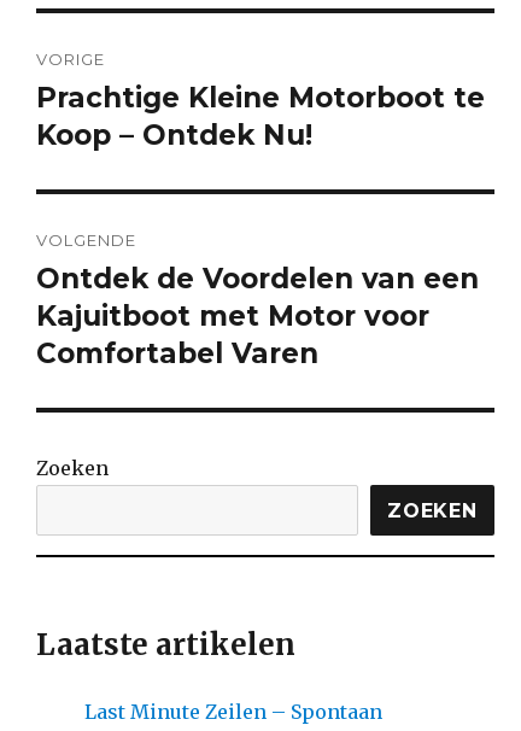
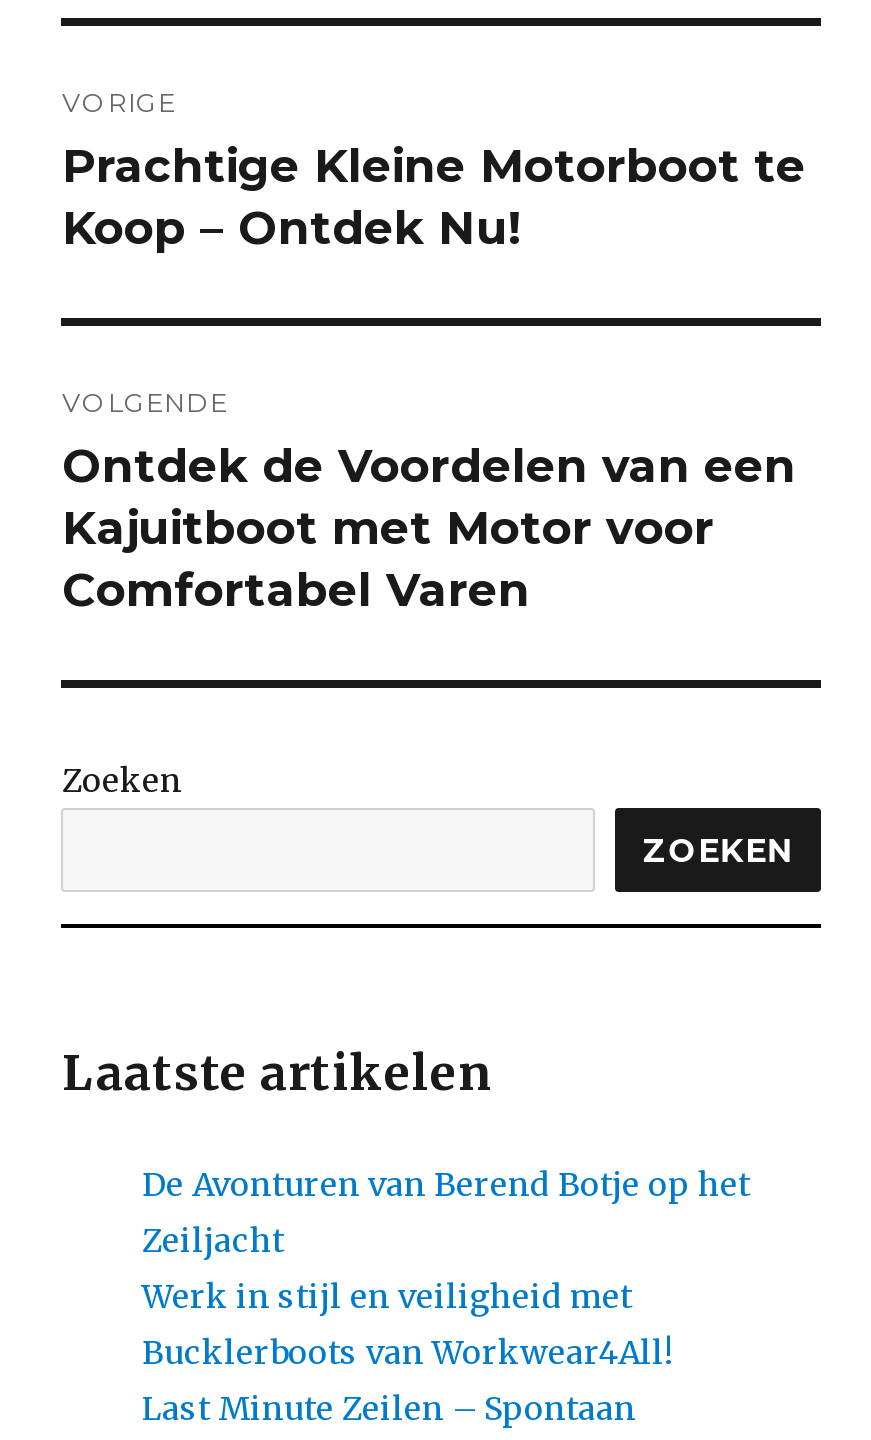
+ De Avonturen van Berend Botje op het
+ Zeiljacht
+ Werk in stijl en veiligheid met
+ Bucklerboots van Workwear4All!
